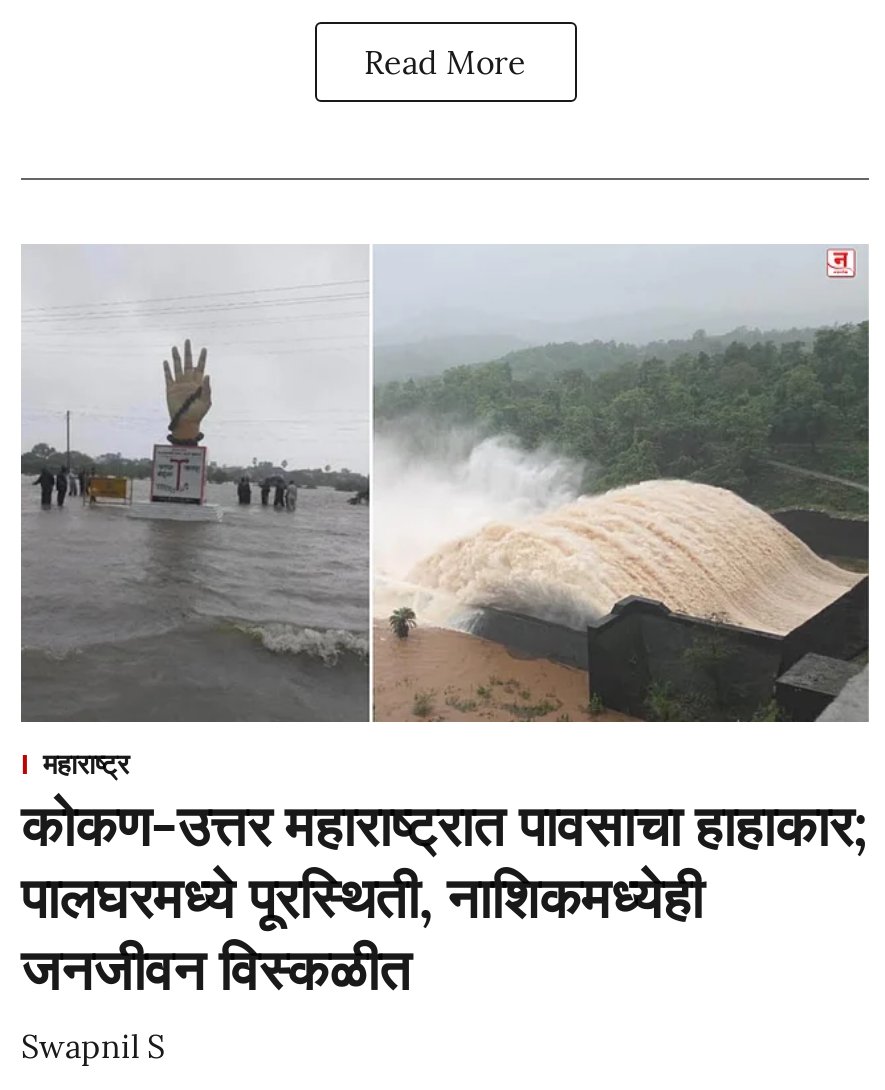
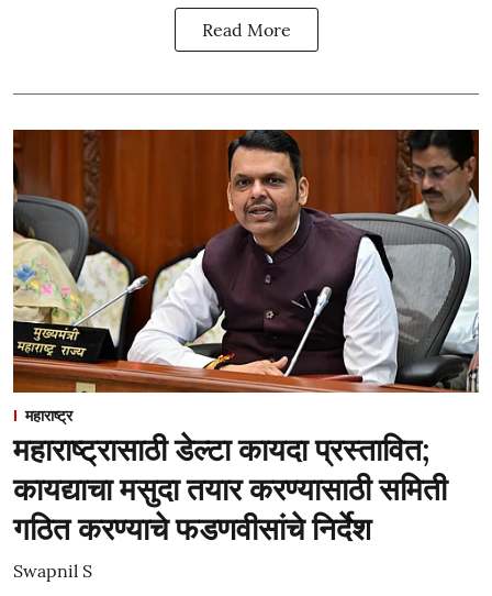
- [image]
- कोकण-उत्तर महाराष्ट्रात पावसाचा हाहाकार;
- पालघरमध्ये पूरस्थिती, नाशिकमध्येही
- जनजीवन विस्कळीत
+ [image]
+ महाराष्ट्रासाठी डेल्टा कायदा प्रस्तावित;
+ कायद्याचा मसुदा तयार करण्यासाठी समिती
+ गठित करण्याचे फडणवीसांचे निर्देश
